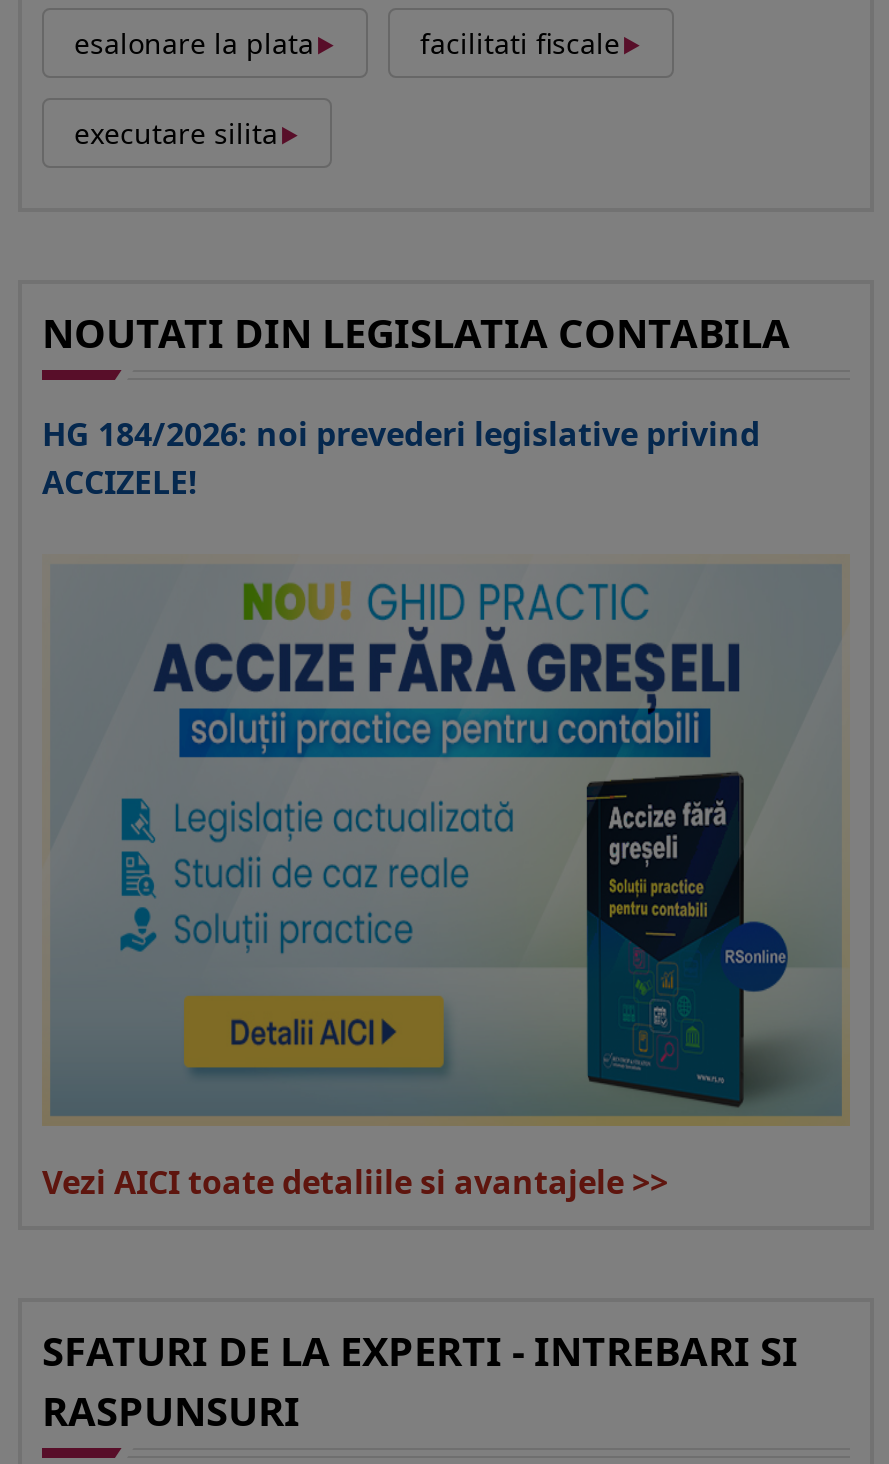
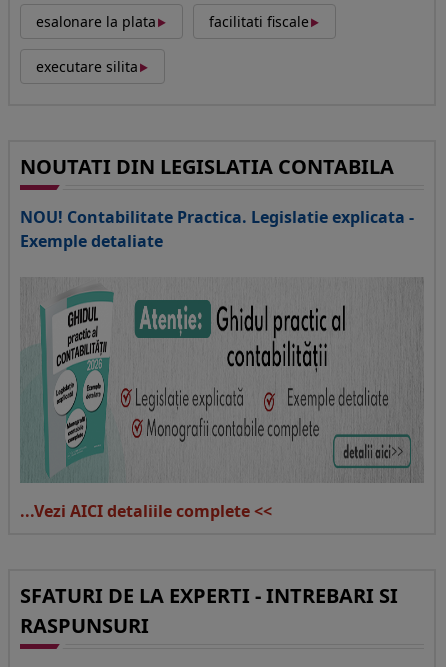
- HG 184/2026: noi prevederi legislative privind
- ACCIZELE!
+ NOU! Contabilitate Practica. Legislatie explicata -
+ Exemple detaliate

- [image]
- Vezi AICI toate detaliile si avantajele >>
+ [image]
+ ...Vezi AICI detaliile complete <<
